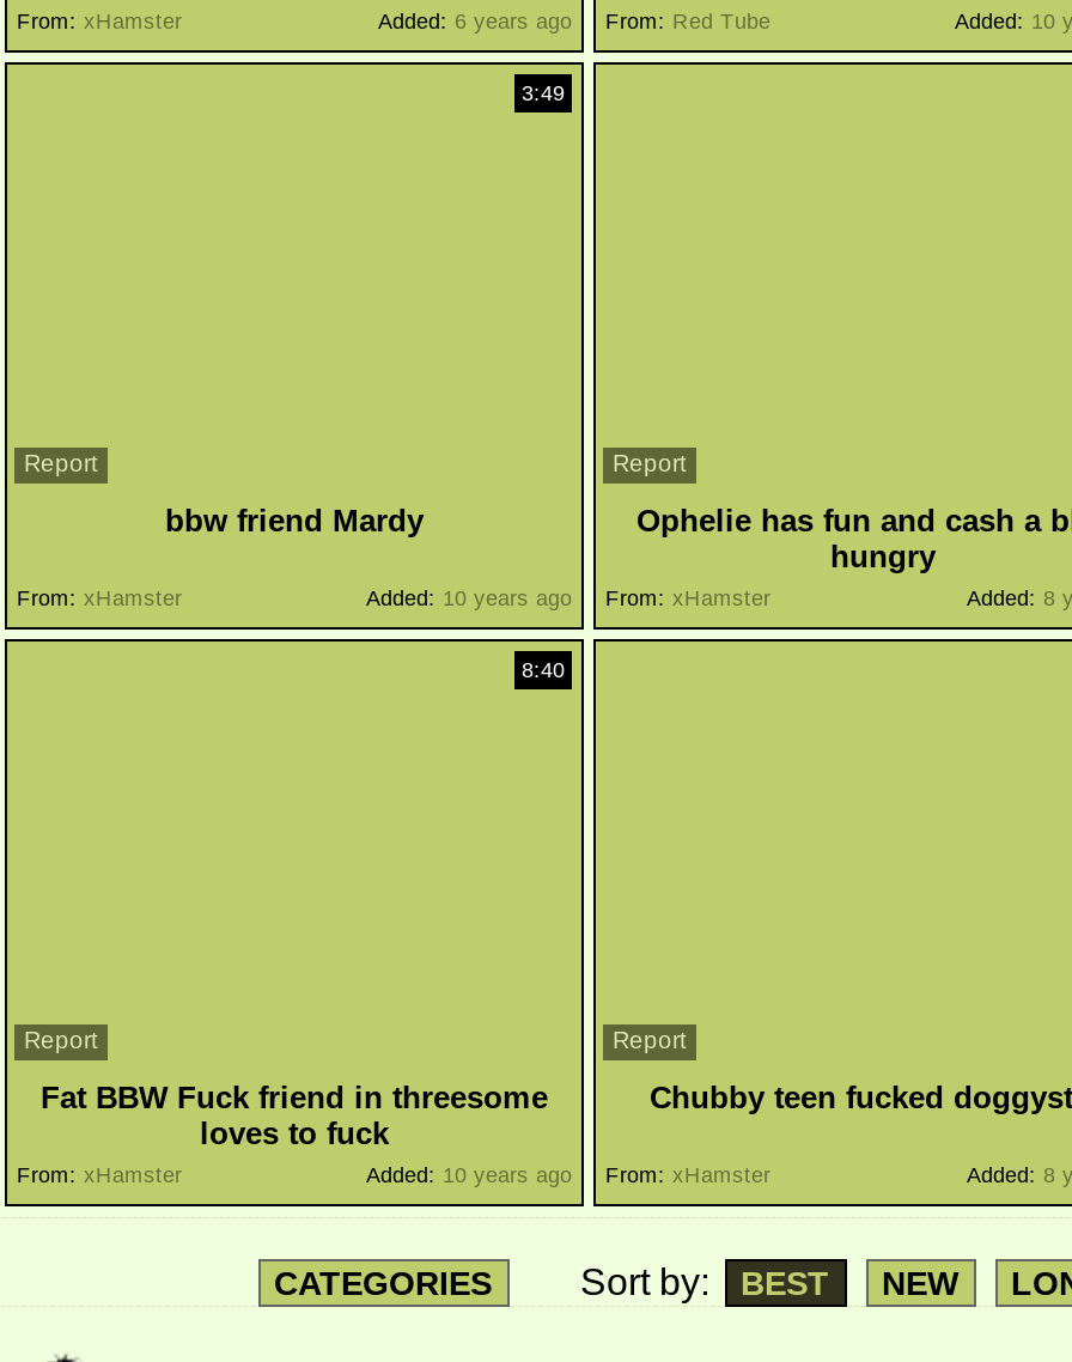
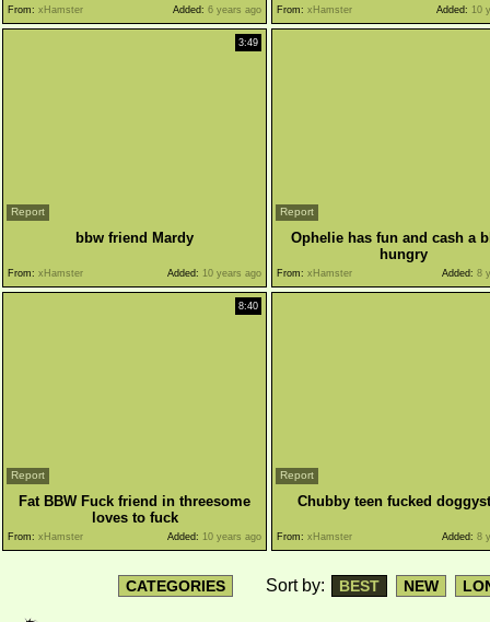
- From: Red Tube
+ From: xHamster
